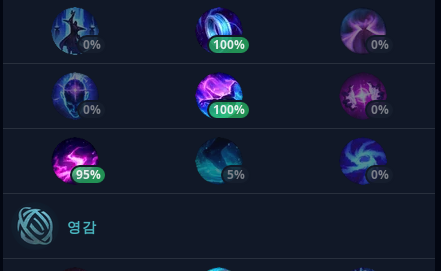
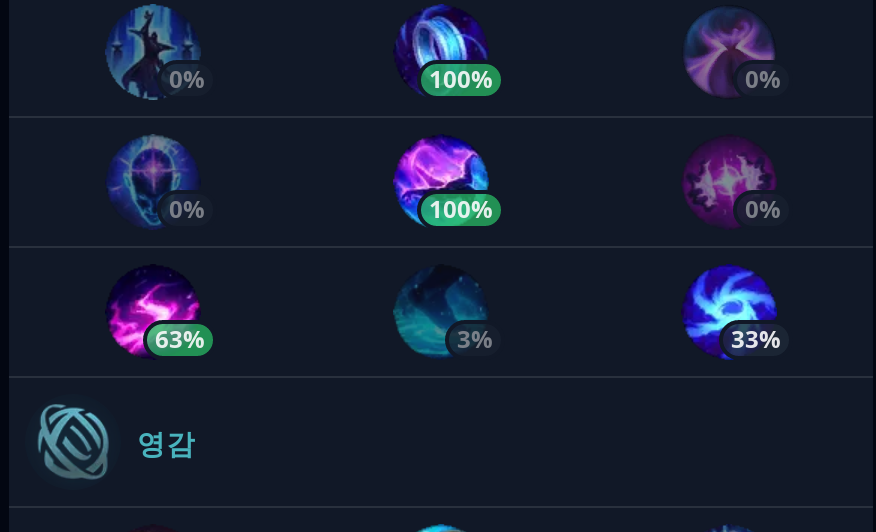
- 95%
+ 63%

- 5%
+ 3%

- 0%
+ 33%
